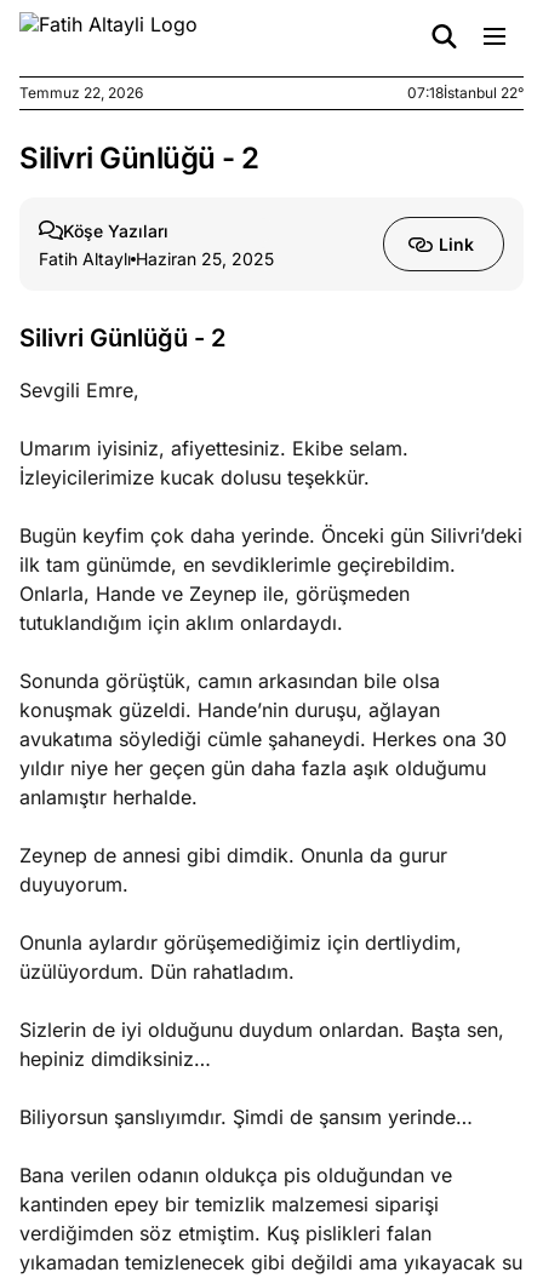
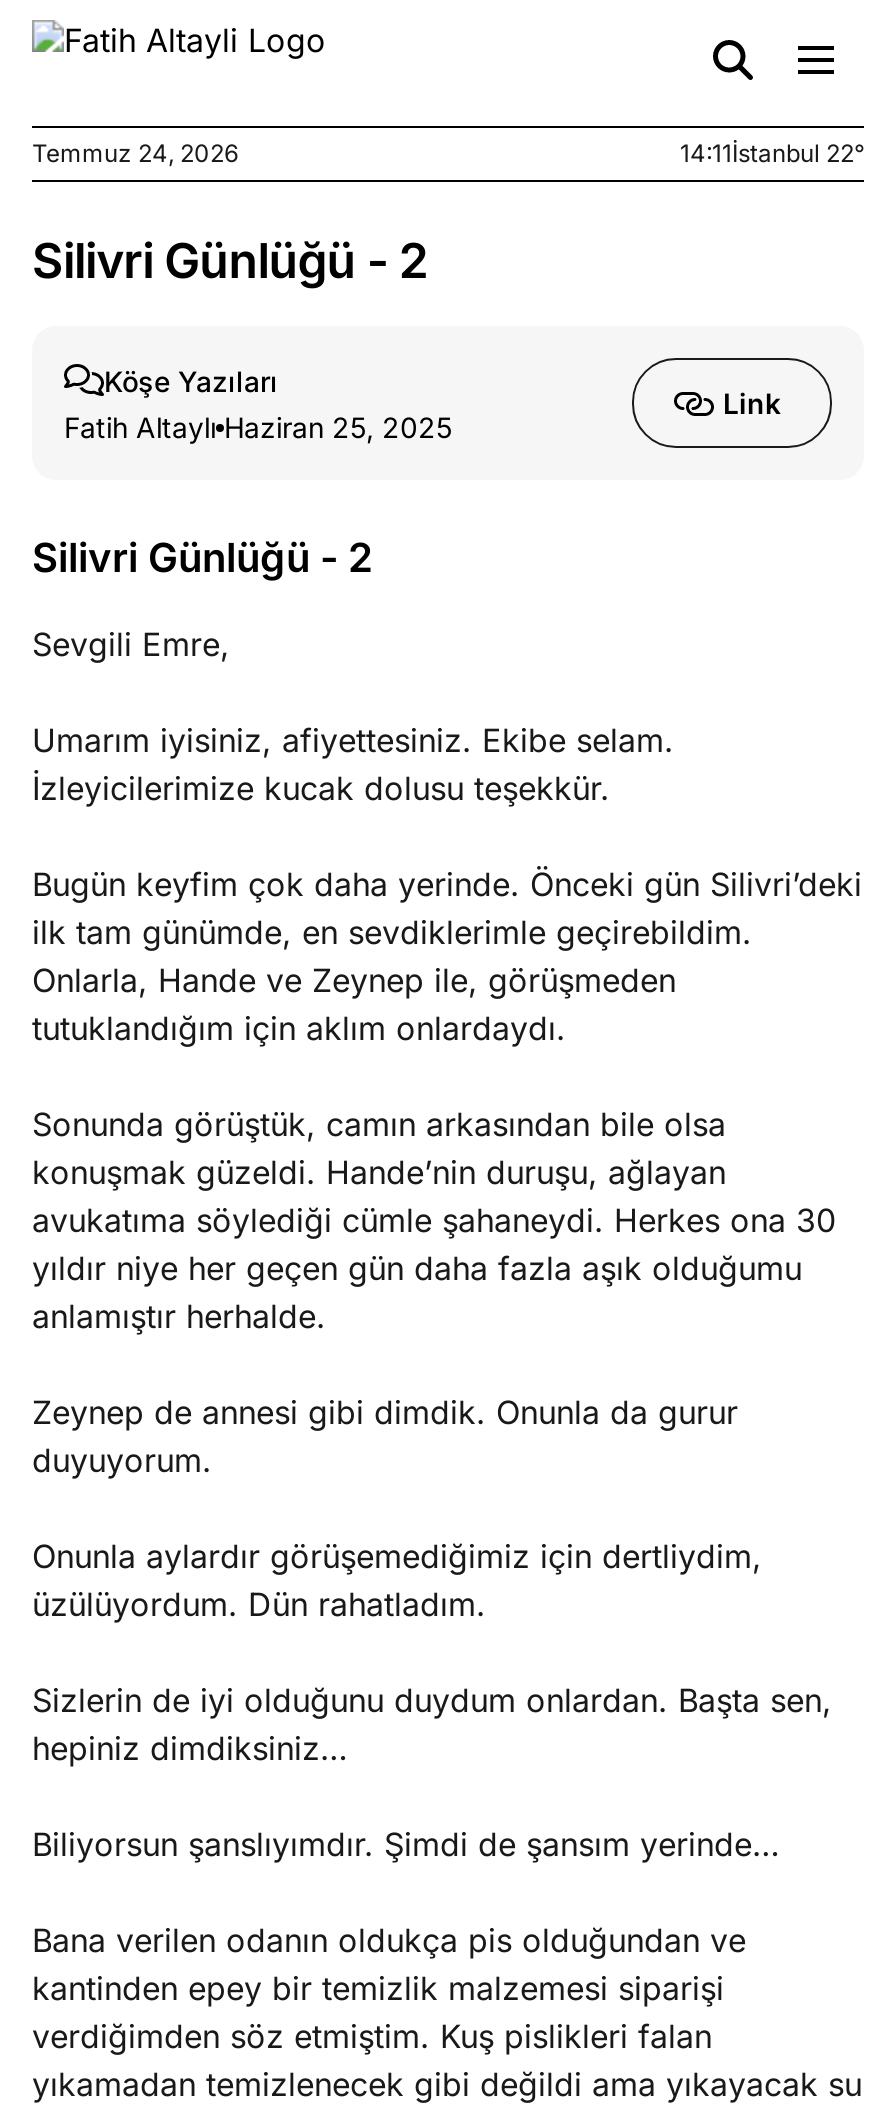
- Temmuz 22, 2026
+ Temmuz 24, 2026

- 07:18İstanbul 22°
+ 14:11İstanbul 22°
